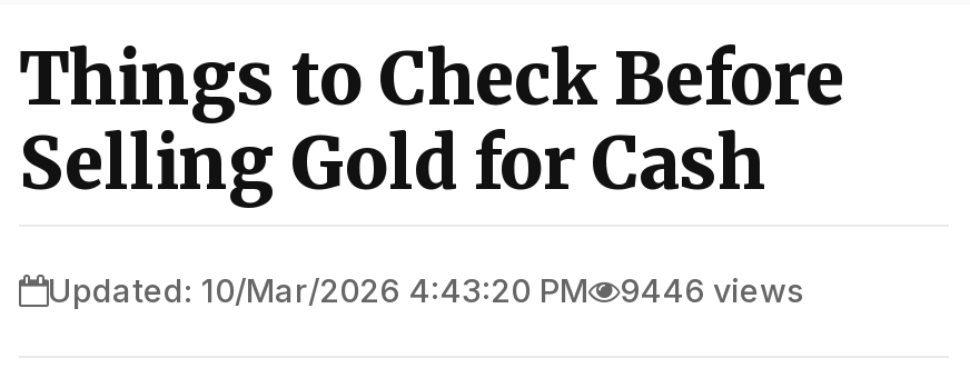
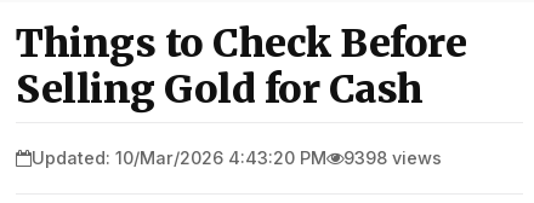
- Updated: 10/Mar/2026 4:43:20 PM 9446 views
+ Updated: 10/Mar/2026 4:43:20 PM 9398 views
